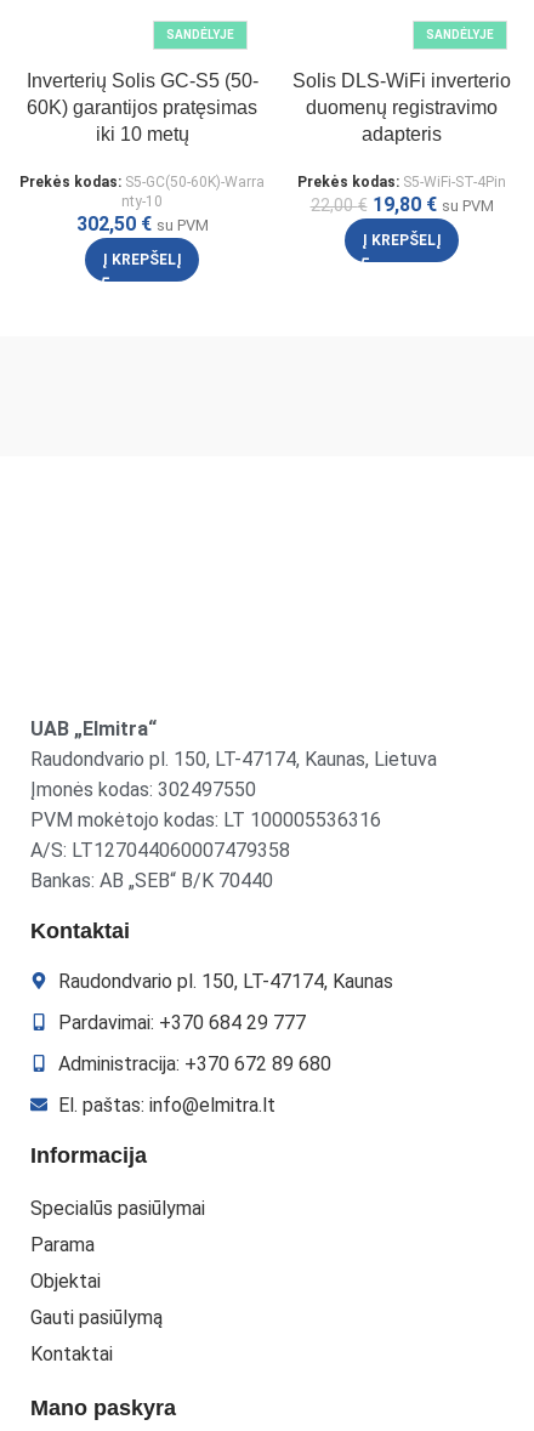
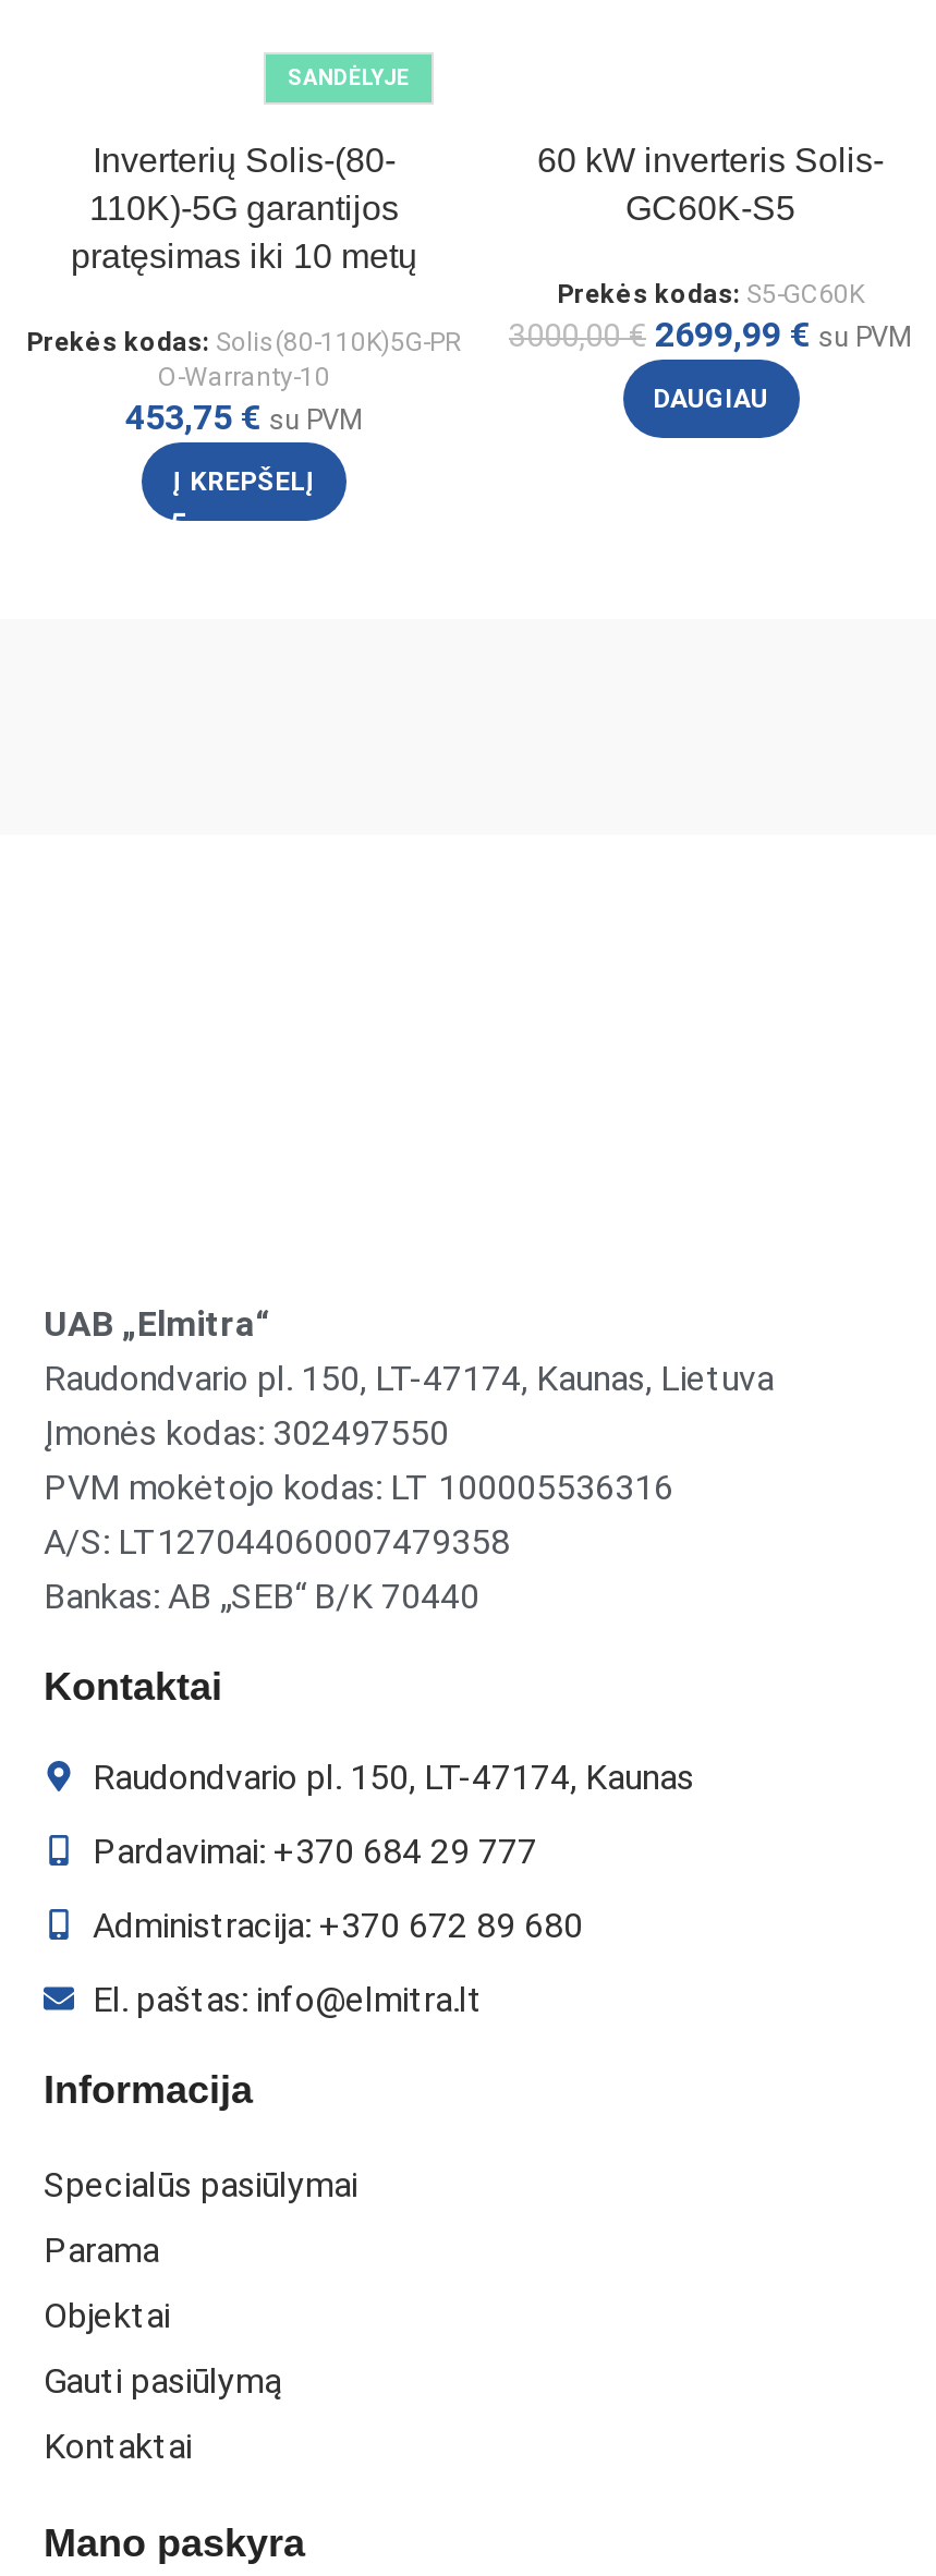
- SANDĖLYJE
- Solis DLS-WiFi inverterio
- duomenų registravimo
- adapteris
- Prekės kodas: S5-WiFi-ST-4Pin
- 22,00€ 19,80 € su PVM
- Į KREPŠELĮ
+ 60 kW inverteris Solis-
+ GC60K-S5
+ Prekės kodas: S5-GC60K
+ 3000,00€ 2699,99 € su PVM
+ DAUGIAU

- Inverterių Solis GC-S5 (50-
- 60K) garantijos pratęsimas
- iki 10 metų
+ Inverterių Solis-(80-
+ 110K)-5G garantijos
+ pratęsimas iki 10 metų

- Prekės kodas: S5-GC(50-60K)-Warra
- nty-10
- 302,50 € su PVM
+ Prekės kodas: Solis(80-110K)5G-PR
+ O-Warranty-10
+ 453,75 € su PVM
